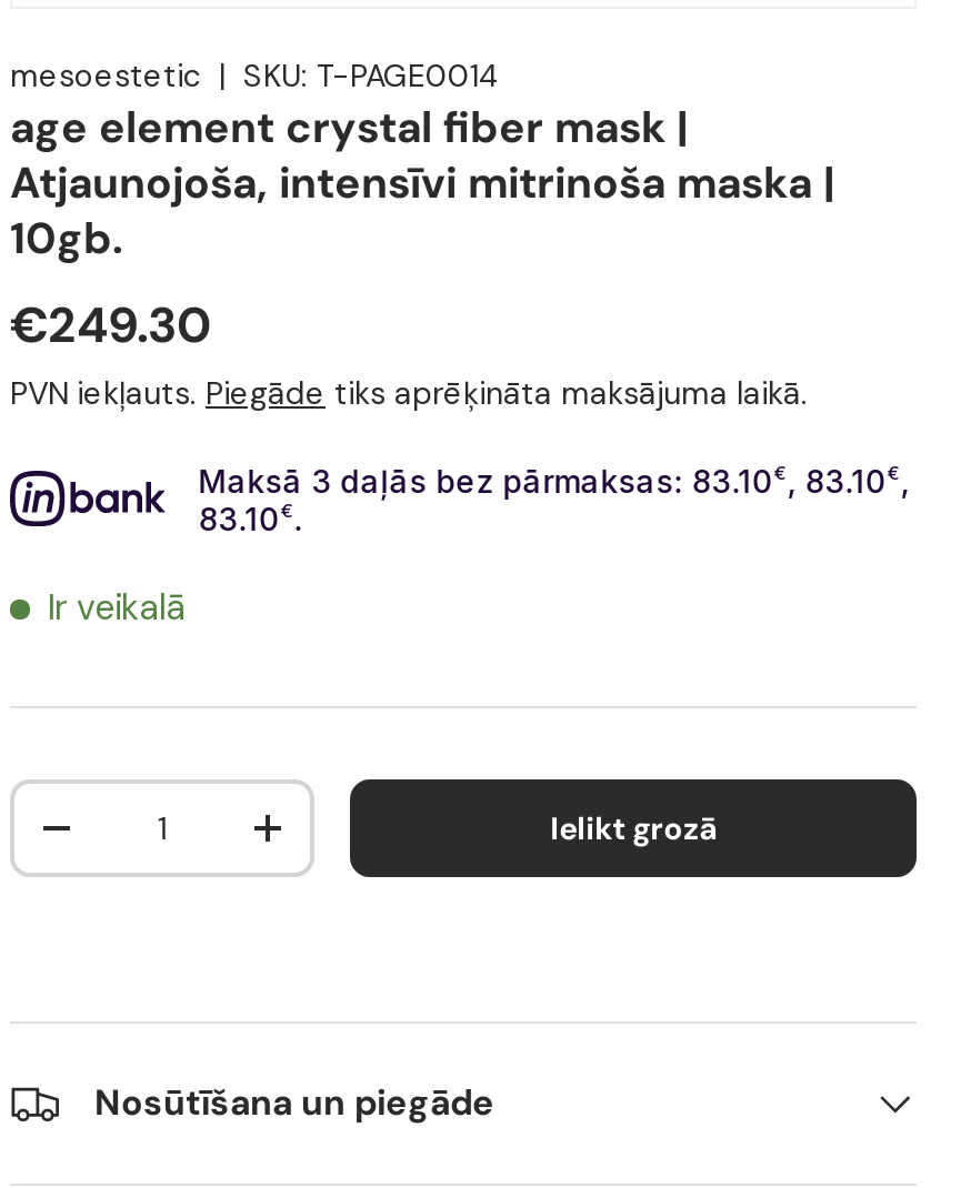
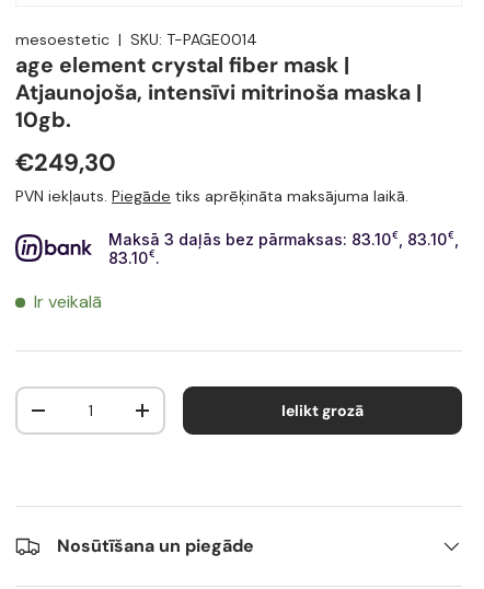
- €249.30
+ €249,30
